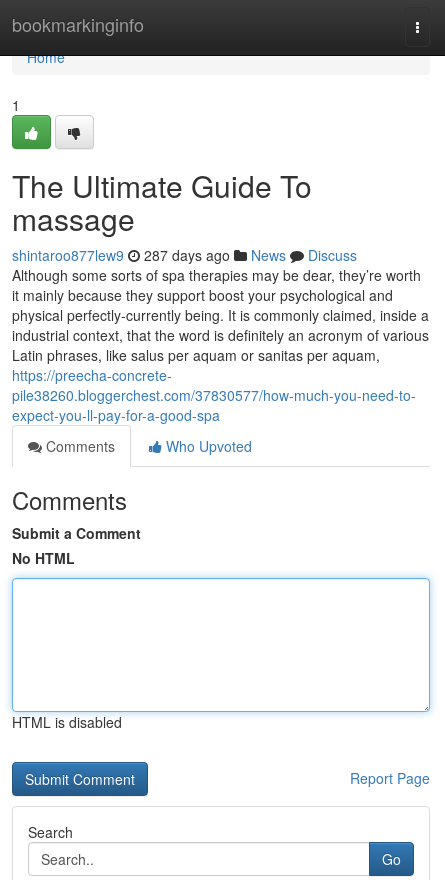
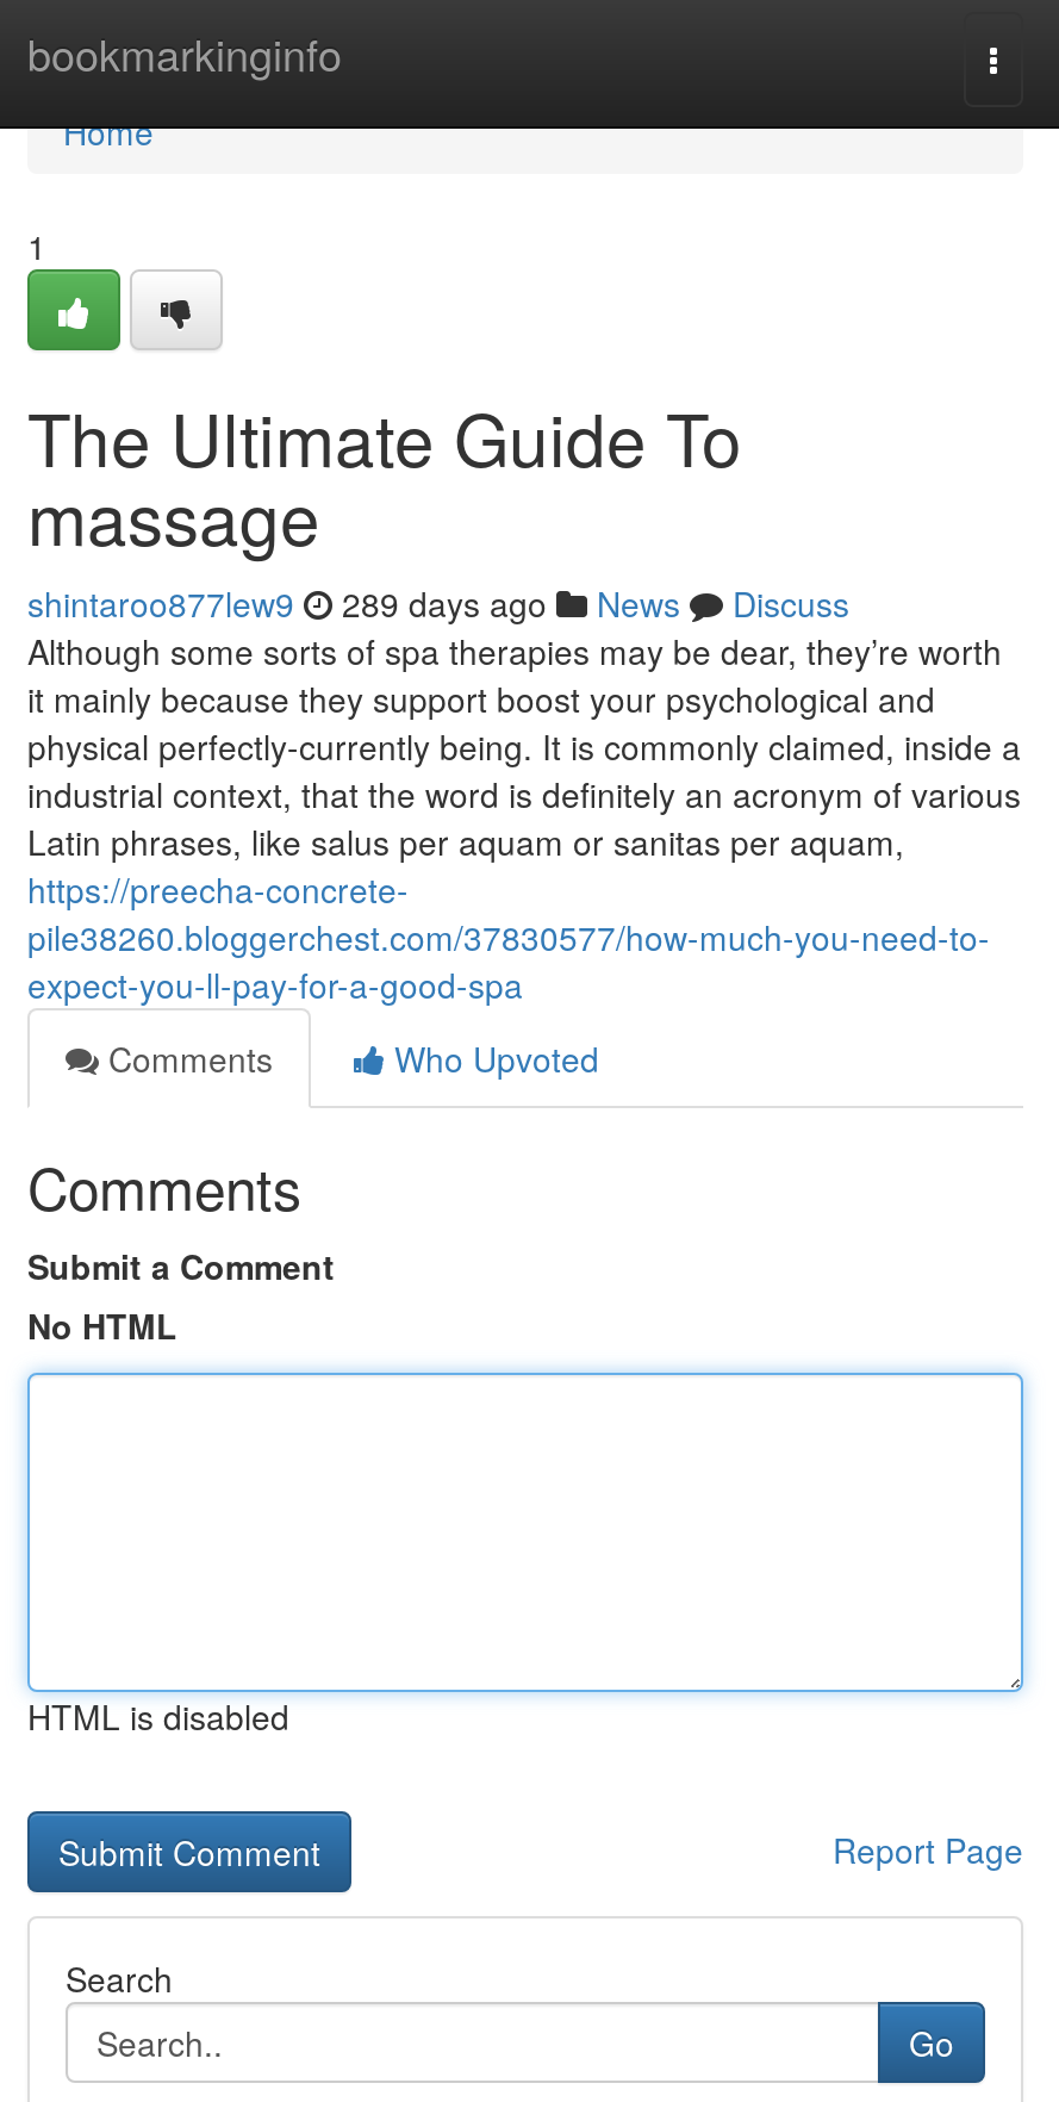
- shintaroo877lew9 287 days ago News Discuss
+ shintaroo877lew9 289 days ago News Discuss
